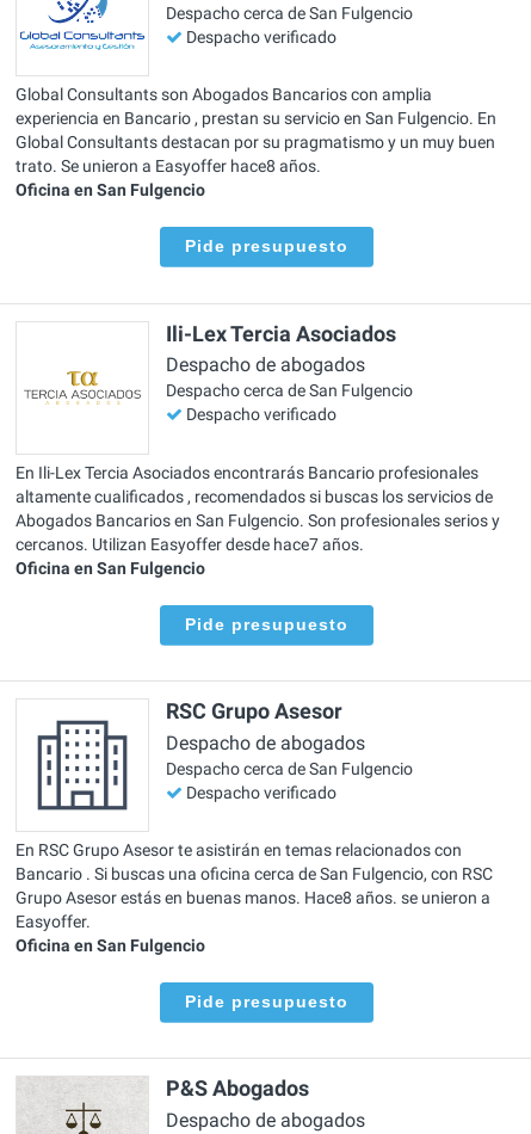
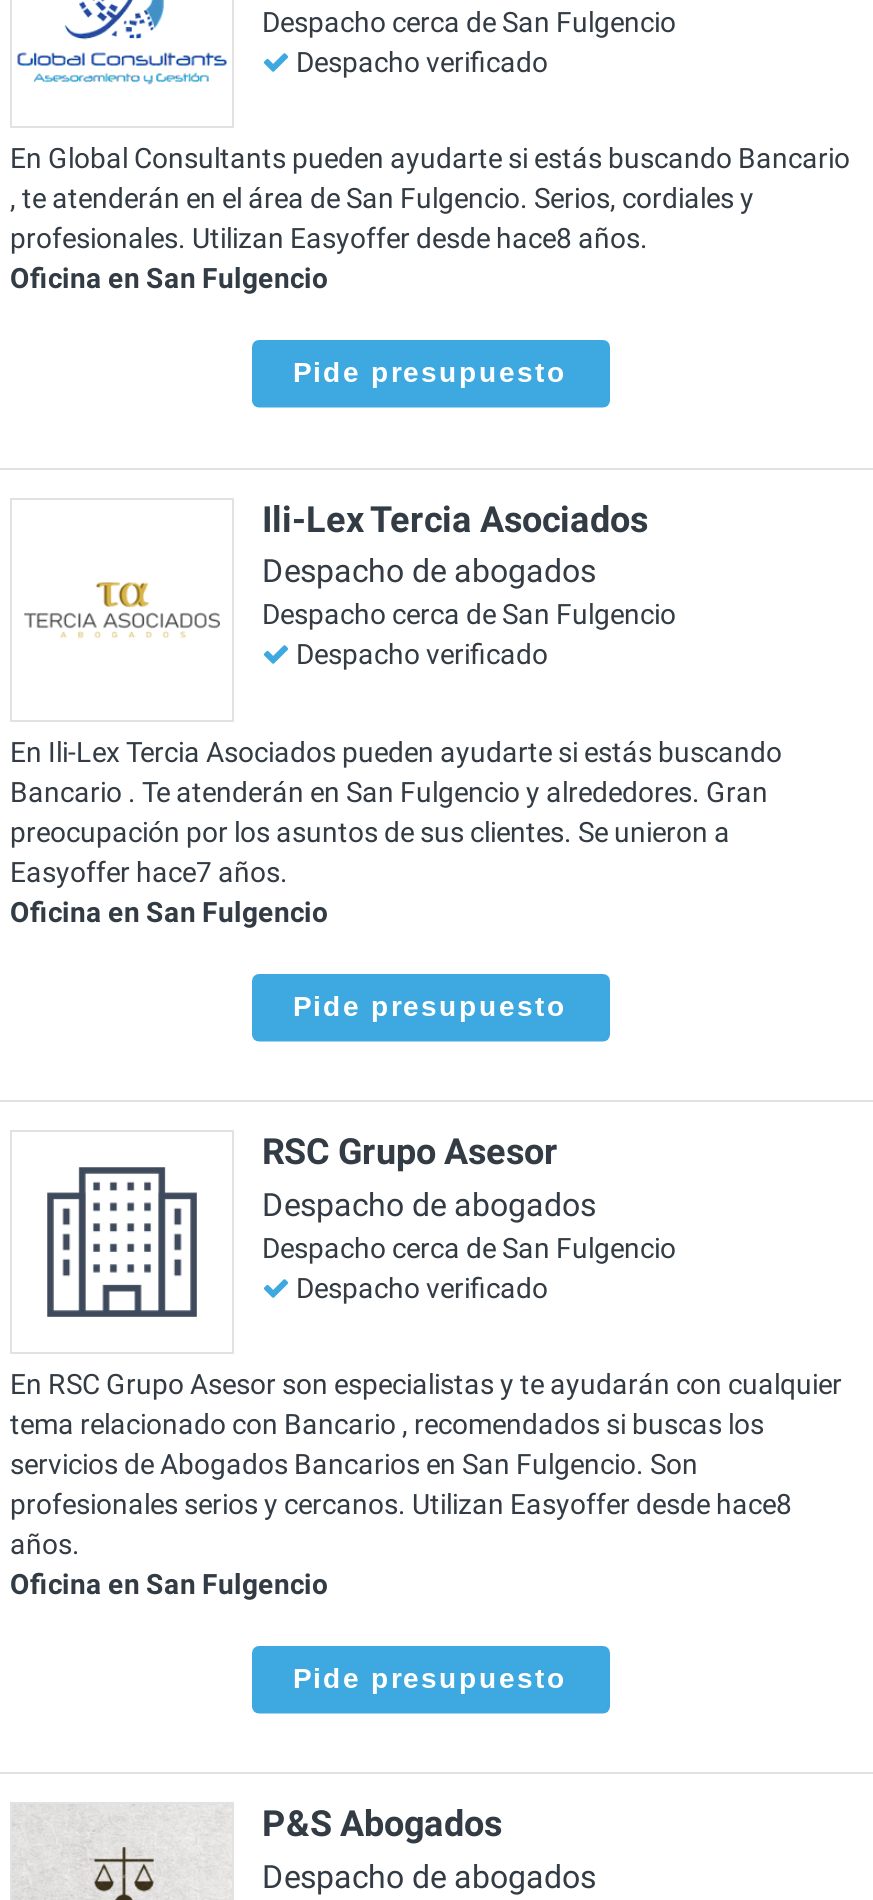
- Global Consultants son Abogados Bancarios con amplia
- experiencia en Bancario , prestan su servicio en San Fulgencio. En
- Global Consultants destacan por su pragmatismo y un muy buen
- trato. Se unieron a Easyoffer hace8 años.
+ En Global Consultants pueden ayudarte si estás buscando Bancario
+ , te atenderán en el área de San Fulgencio. Serios, cordiales y
+ profesionales. Utilizan Easyoffer desde hace8 años.

moved up: Oficina en San Fulgencio | Pide presupuesto | Ili-Lex Tercia Asociados | Despacho de abogados | Despacho cerca de San Fulgencio | Despacho verificado

- En Ili-Lex Tercia Asociados encontrarás Bancario profesionales
- altamente cualificados , recomendados si buscas los servicios de
- Abogados Bancarios en San Fulgencio. Son profesionales serios y
- cercanos. Utilizan Easyoffer desde hace7 años.
+ En Ili-Lex Tercia Asociados pueden ayudarte si estás buscando
+ Bancario . Te atenderán en San Fulgencio y alrededores. Gran
+ preocupación por los asuntos de sus clientes. Se unieron a
+ Easyoffer hace7 años.

moved up: [image] | Oficina en San Fulgencio | Pide presupuesto | RSC Grupo Asesor | Despacho de abogados | Despacho cerca de San Fulgencio | Despacho verificado

- En RSC Grupo Asesor te asistirán en temas relacionados con
- Bancario . Si buscas una oficina cerca de San Fulgencio, con RSC
- Grupo Asesor estás en buenas manos. Hace8 años. se unieron a
- Easyoffer.
+ En RSC Grupo Asesor son especialistas y te ayudarán con cualquier
+ tema relacionado con Bancario , recomendados si buscas los
+ servicios de Abogados Bancarios en San Fulgencio. Son
+ profesionales serios y cercanos. Utilizan Easyoffer desde hace8
+ años.
